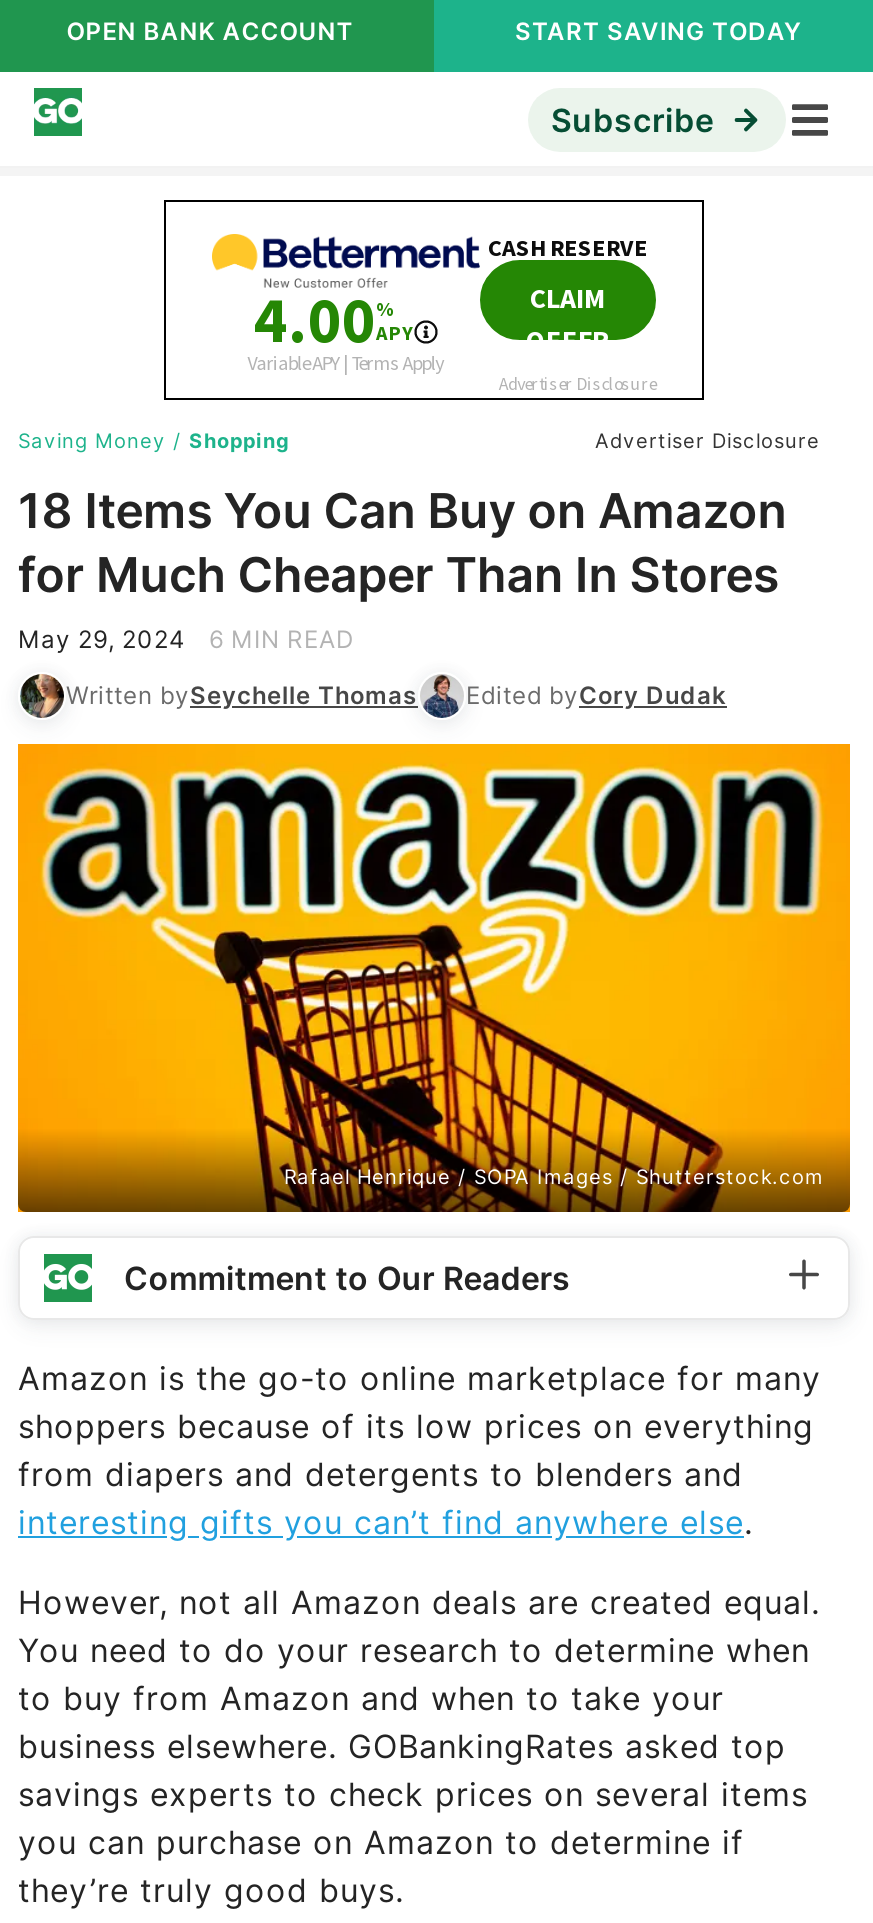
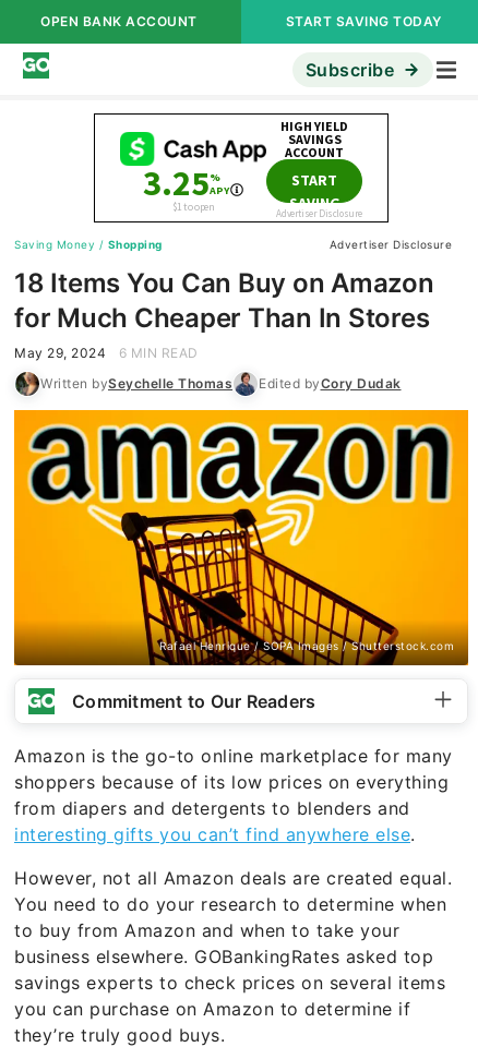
- [image]
+ [image]
